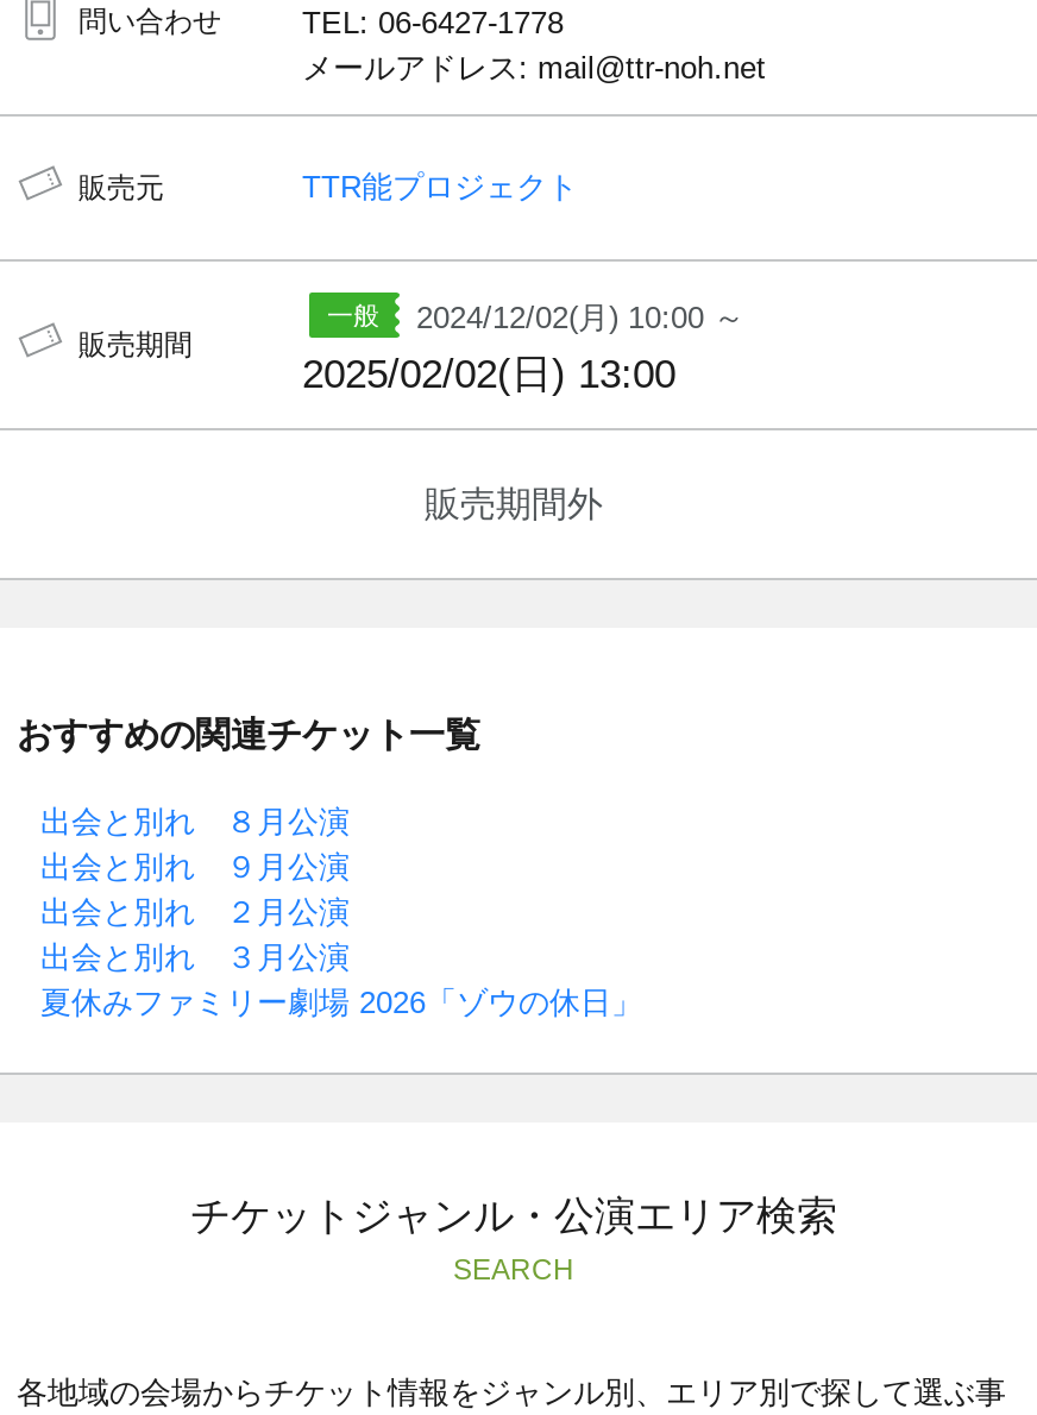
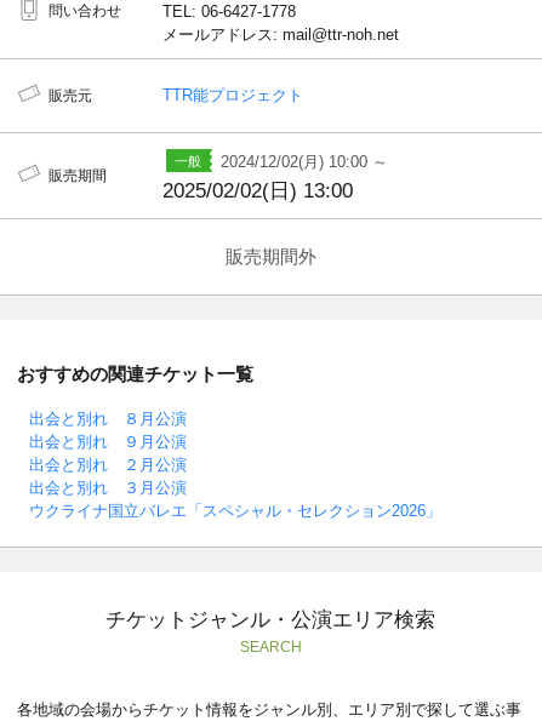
- 夏休みファミリー劇場 2026「ゾウの休日」
+ ウクライナ国立バレエ「スペシャル・セレクション2026」
